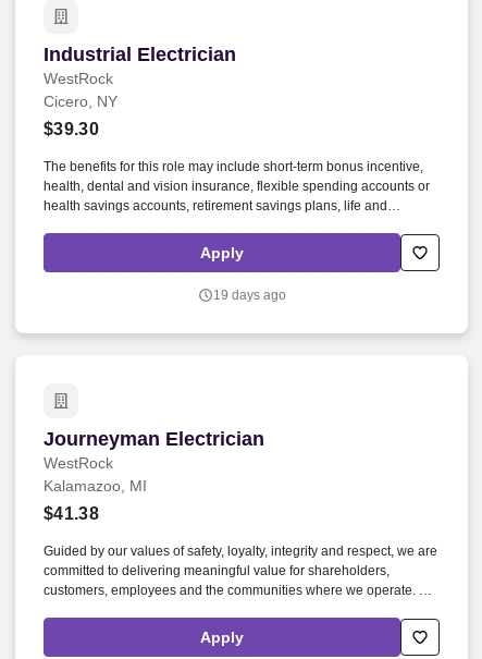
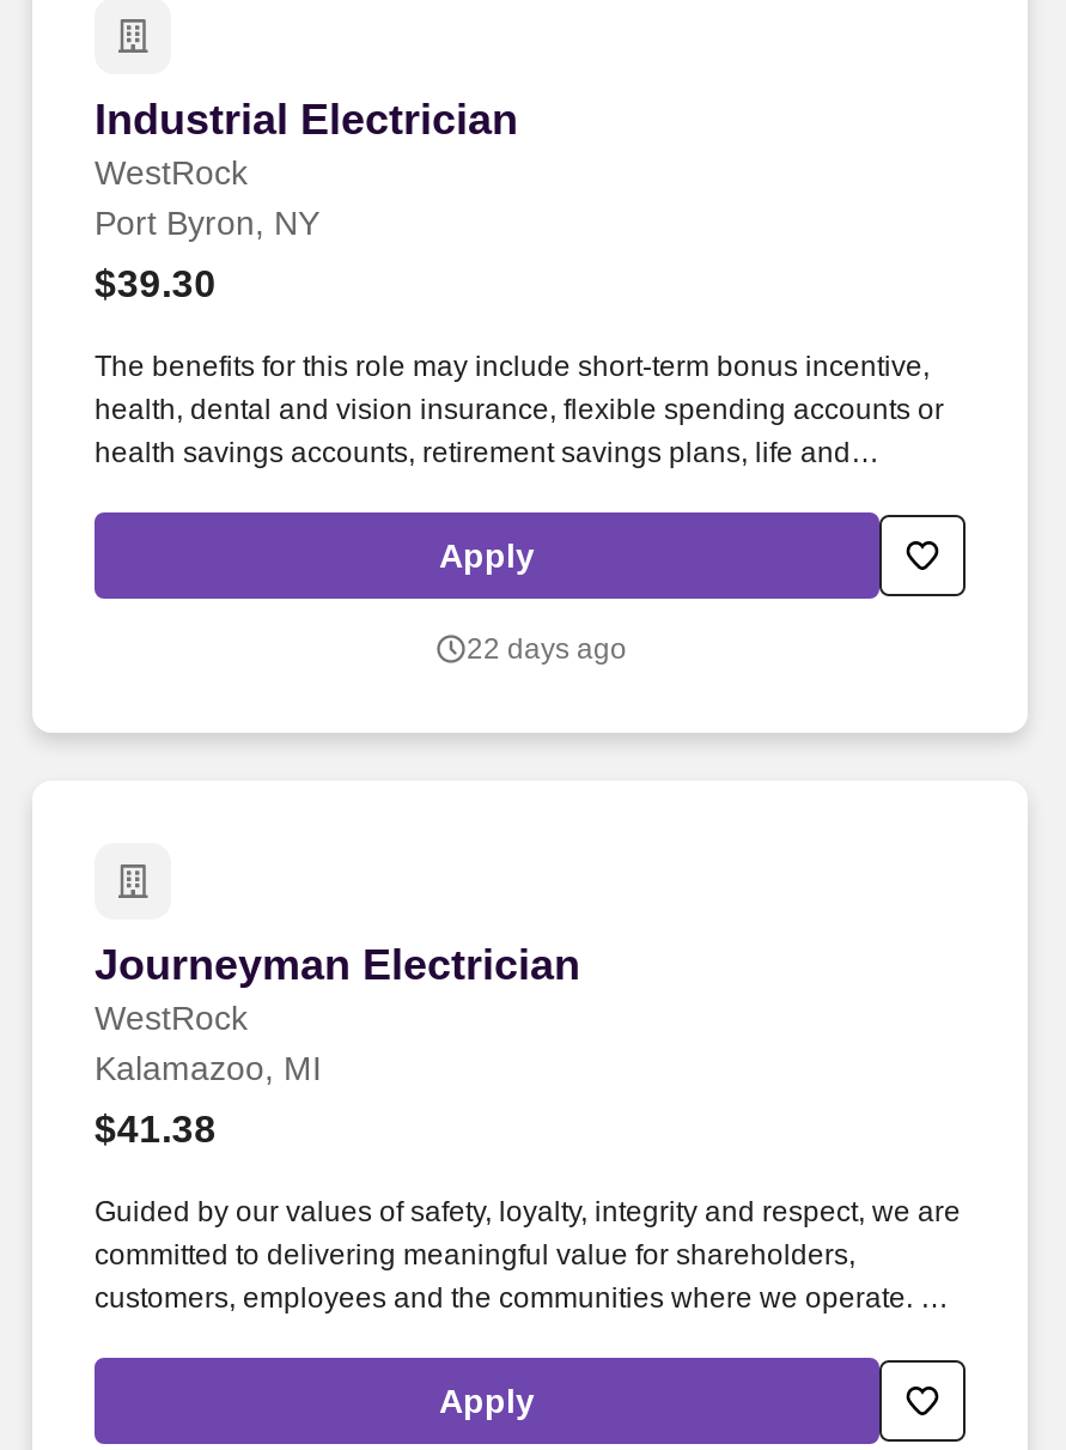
- Cicero, NY
+ Port Byron, NY

- 19 days ago
+ 22 days ago
